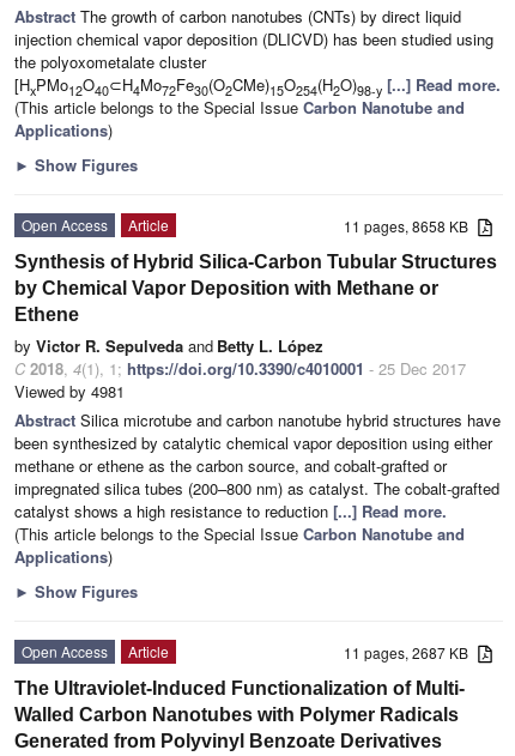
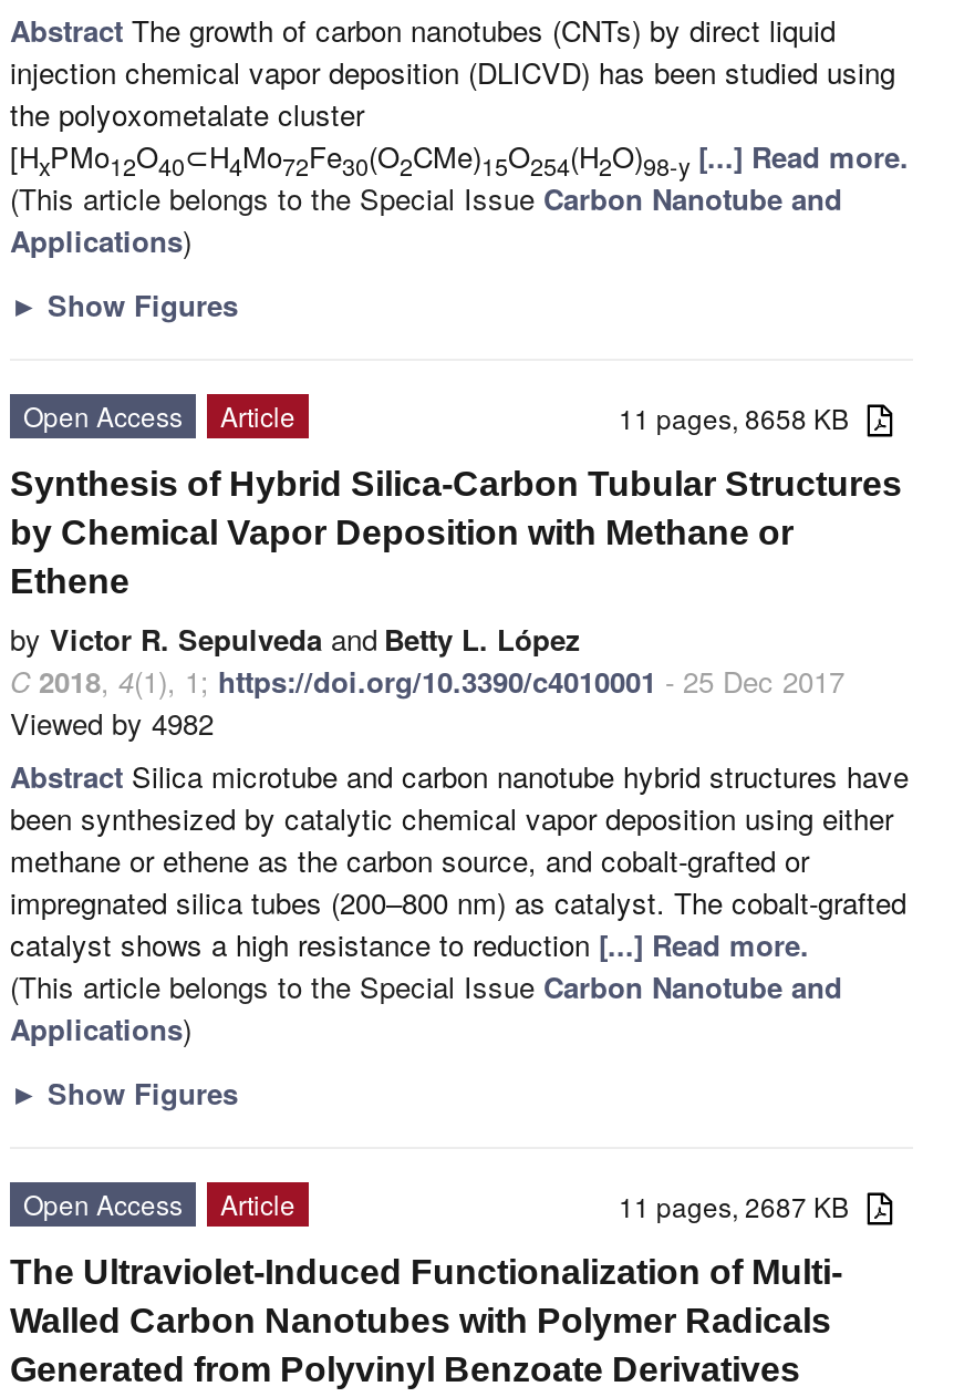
- Viewed by 4981
+ Viewed by 4982
